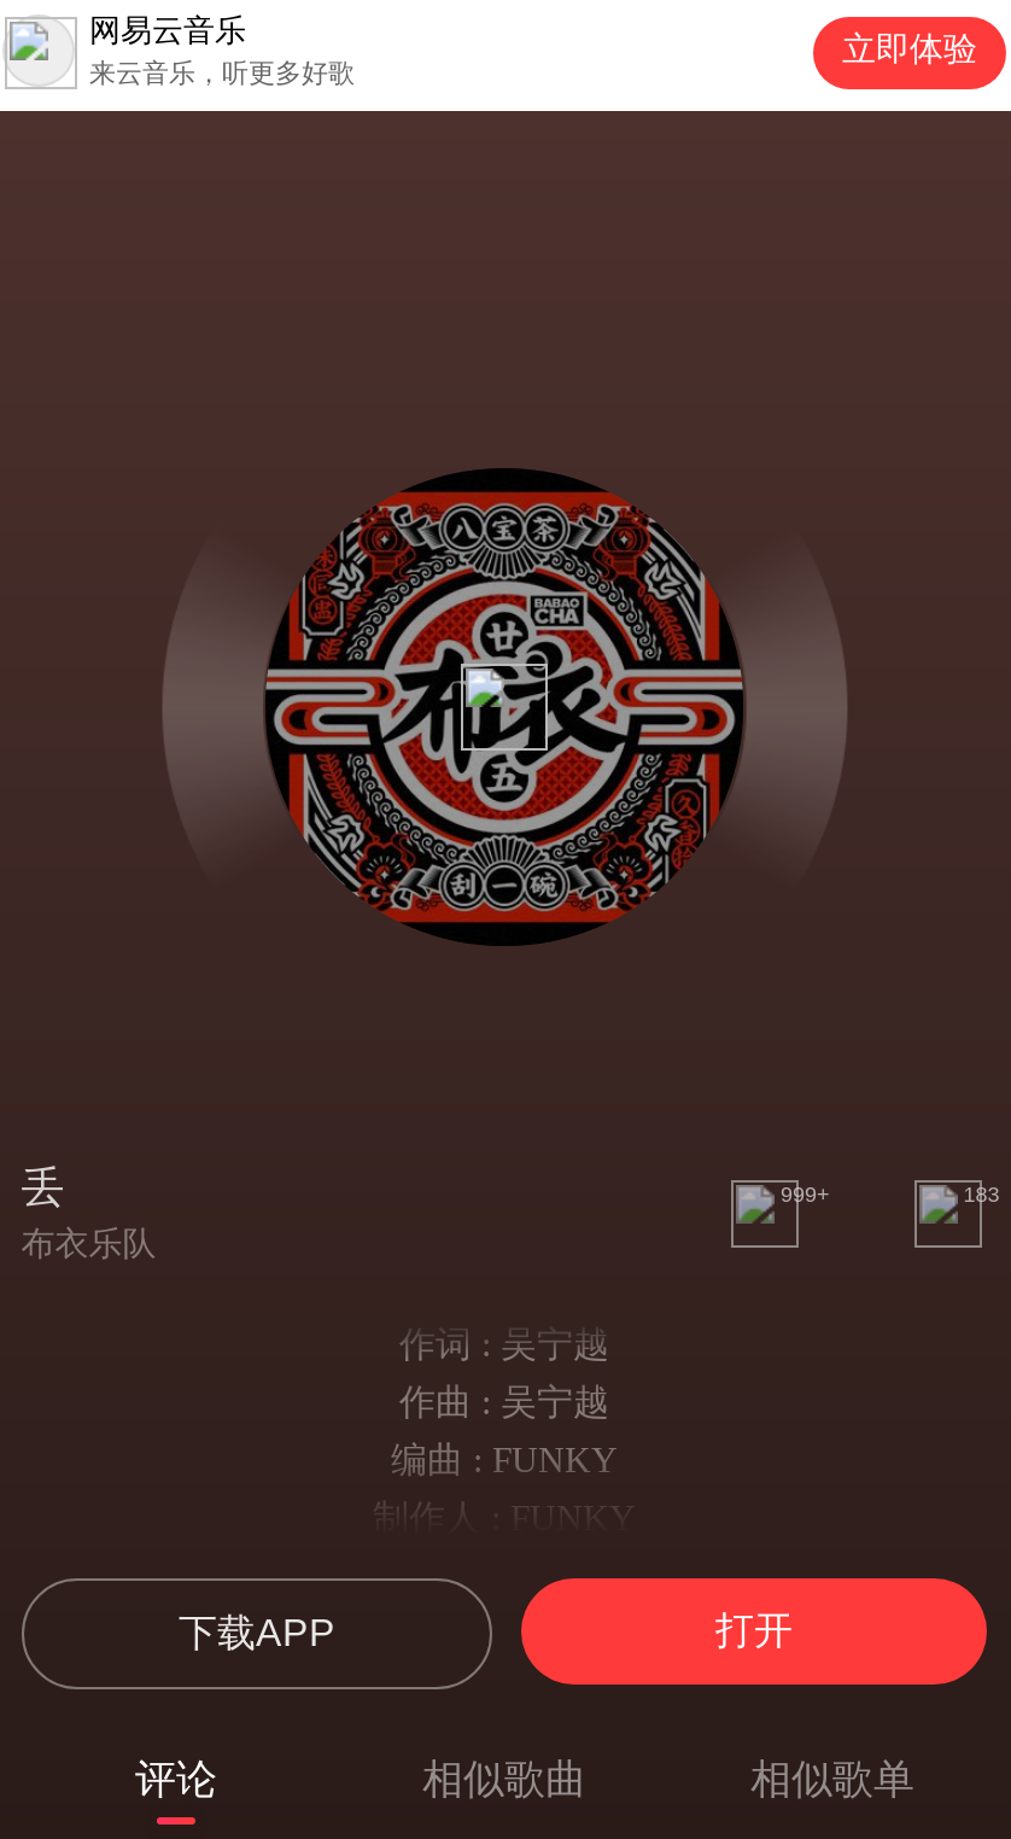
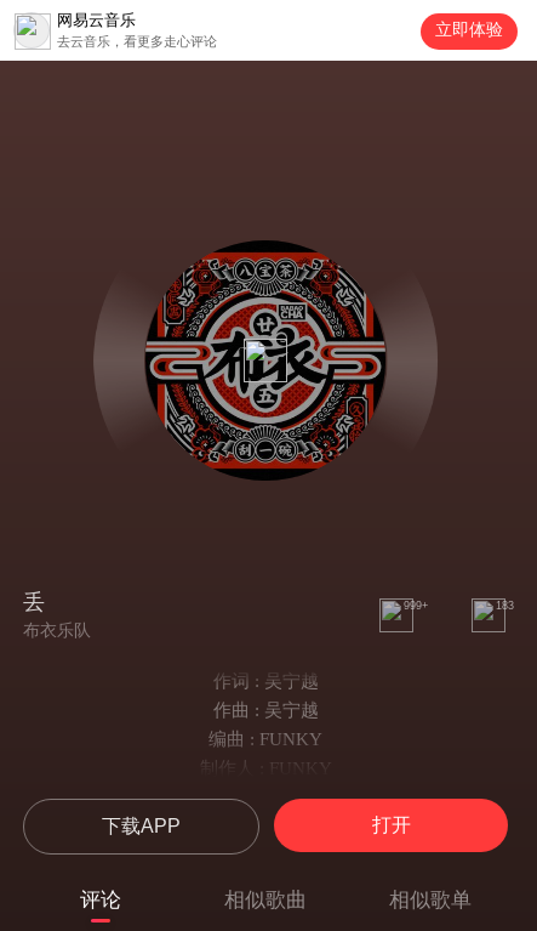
- 来云音乐，听更多好歌
+ 去云音乐，看更多走心评论
